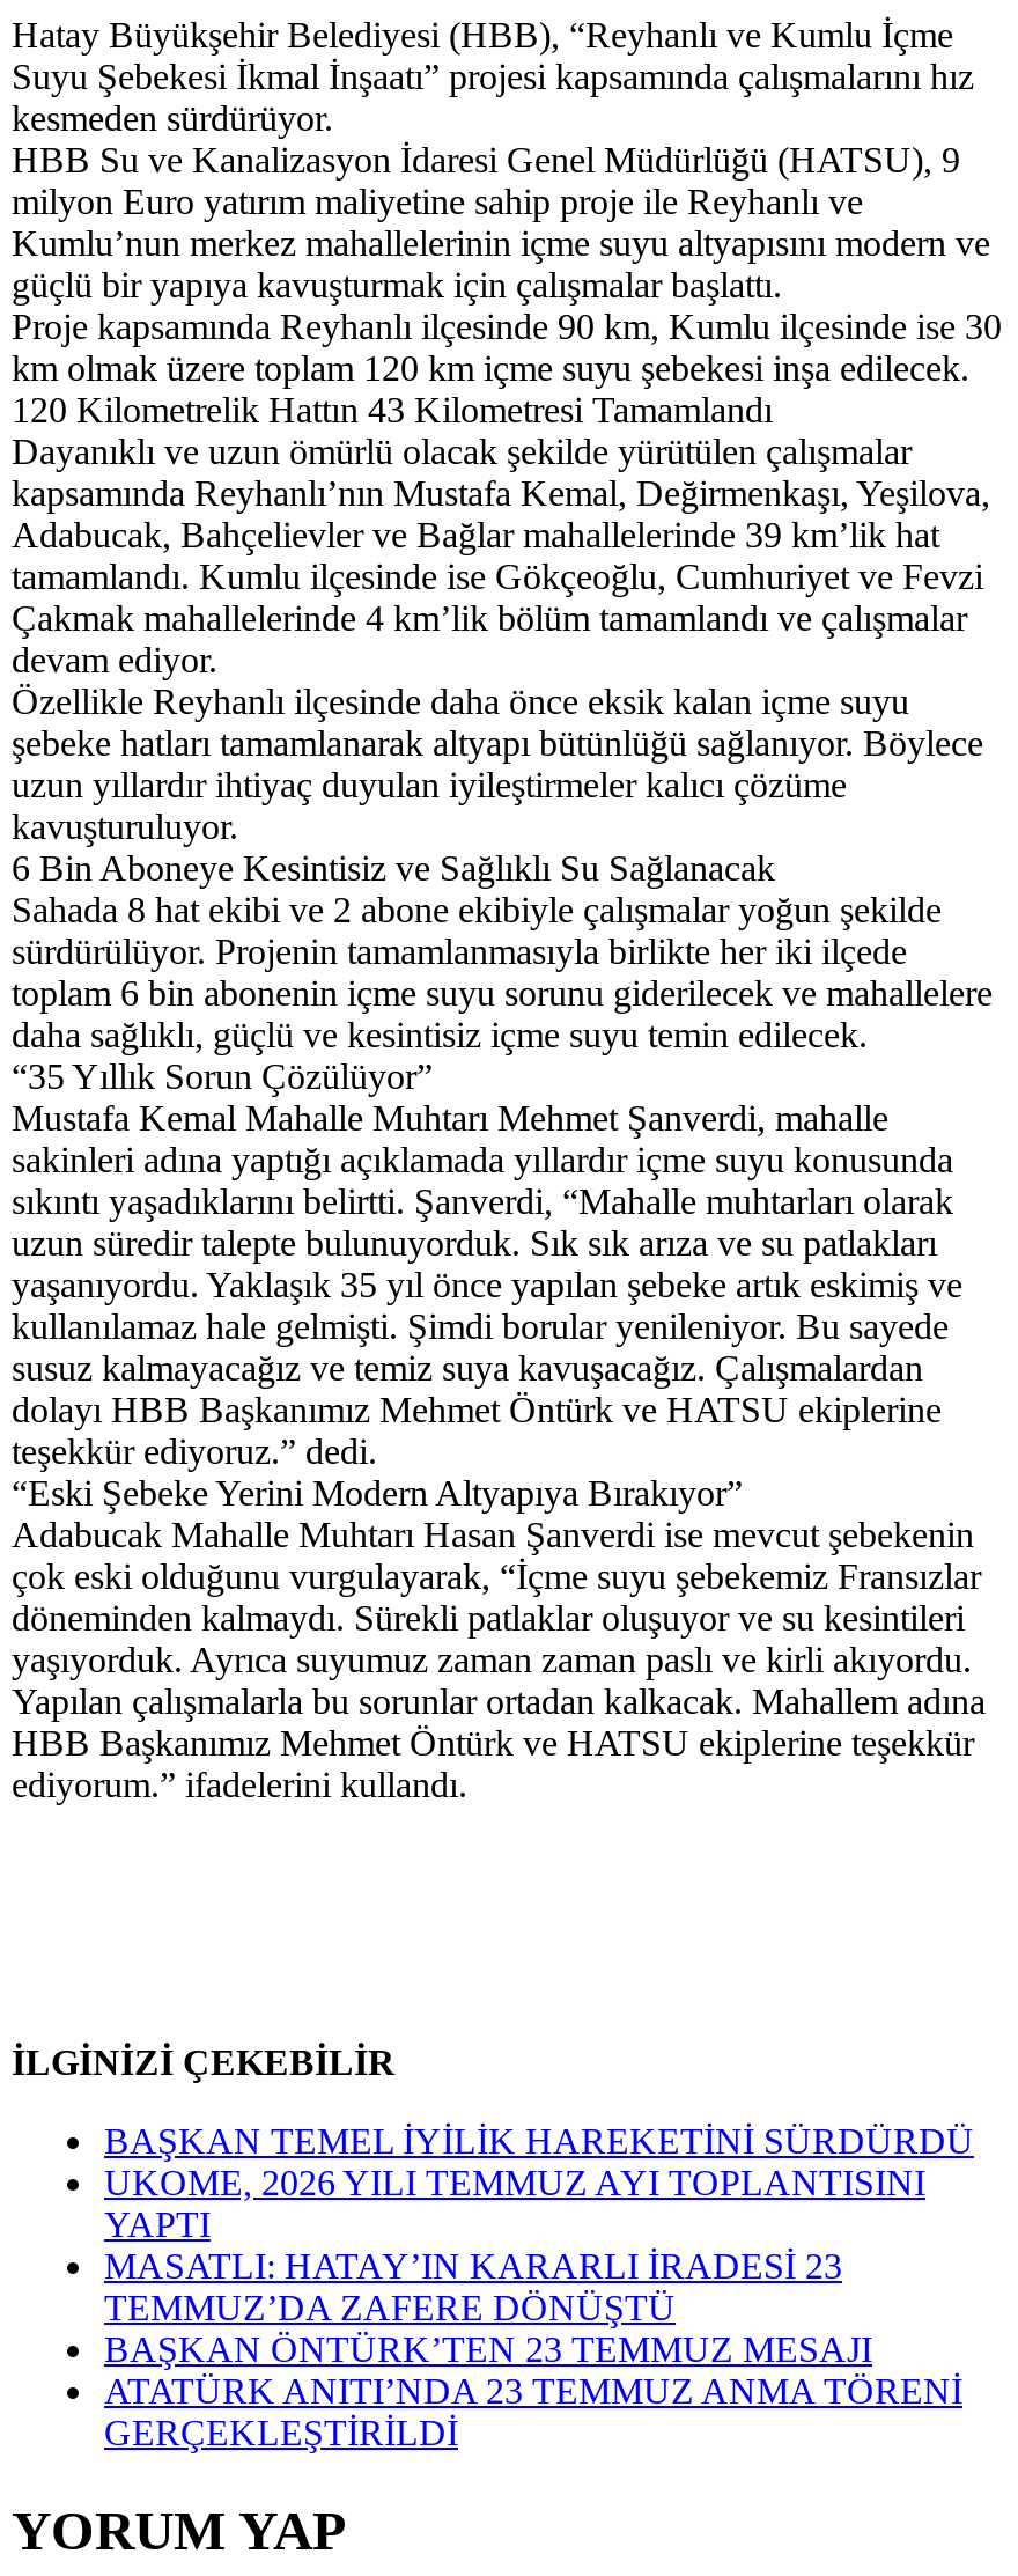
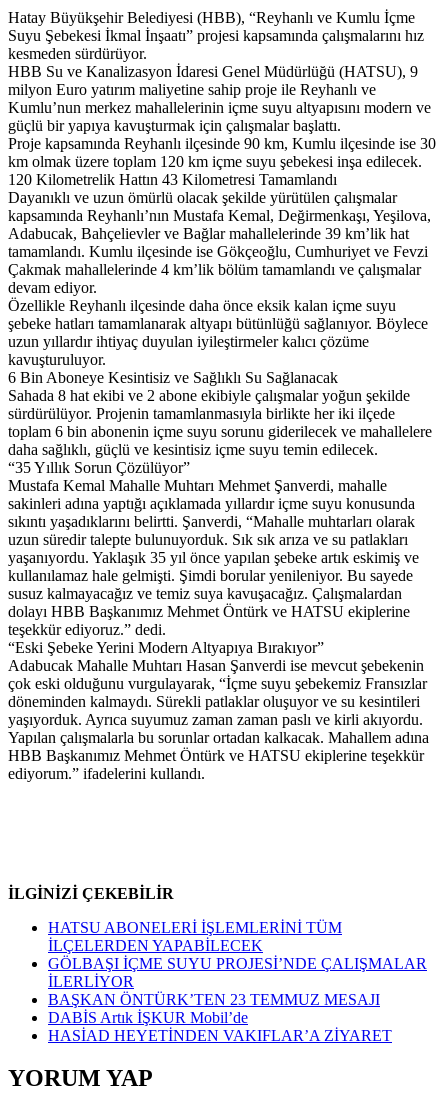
- BAŞKAN TEMEL İYİLİK HAREKETİNİ SÜRDÜRDÜ
- UKOME, 2026 YILI TEMMUZ AYI TOPLANTISINI
- YAPTI
- MASATLI: HATAY’IN KARARLI İRADESİ 23
- TEMMUZ’DA ZAFERE DÖNÜŞTÜ
+ HATSU ABONELERİ İŞLEMLERİNİ TÜM
+ İLÇELERDEN YAPABİLECEK
+ GÖLBAŞI İÇME SUYU PROJESİ’NDE ÇALIŞMALAR
+ İLERLİYOR

- ATATÜRK ANITI’NDA 23 TEMMUZ ANMA TÖRENİ
- GERÇEKLEŞTİRİLDİ
+ DABİS Artık İŞKUR Mobil’de
+ HASİAD HEYETİNDEN VAKIFLAR’A ZİYARET
